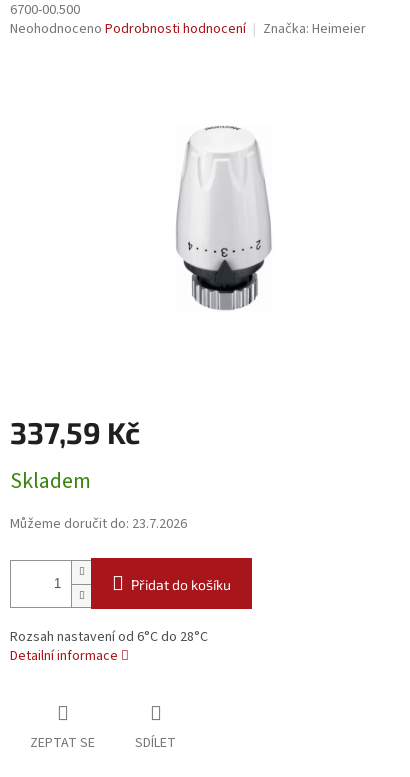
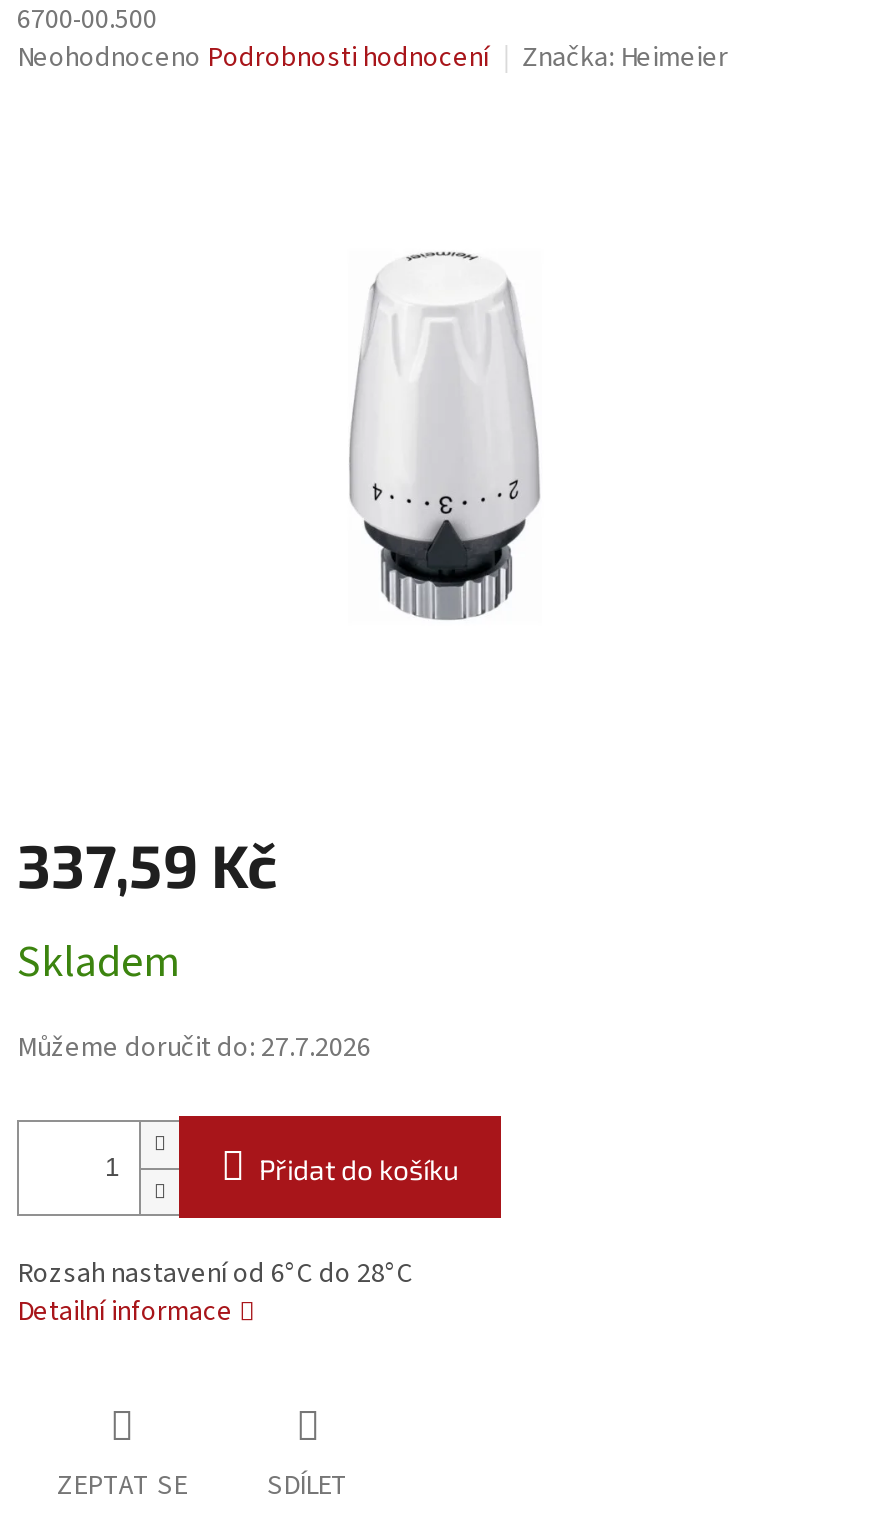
- Můžeme doručit do: 23.7.2026
+ Můžeme doručit do: 27.7.2026
